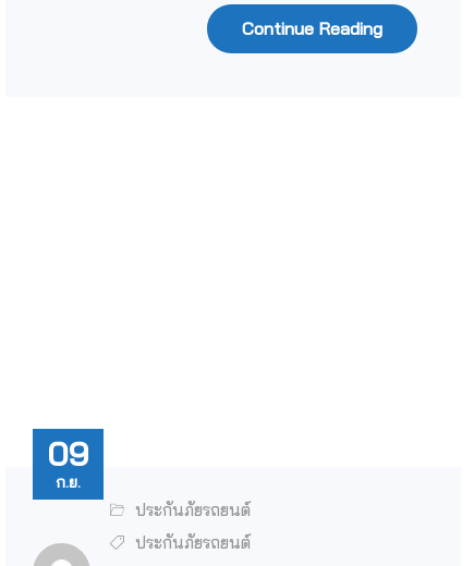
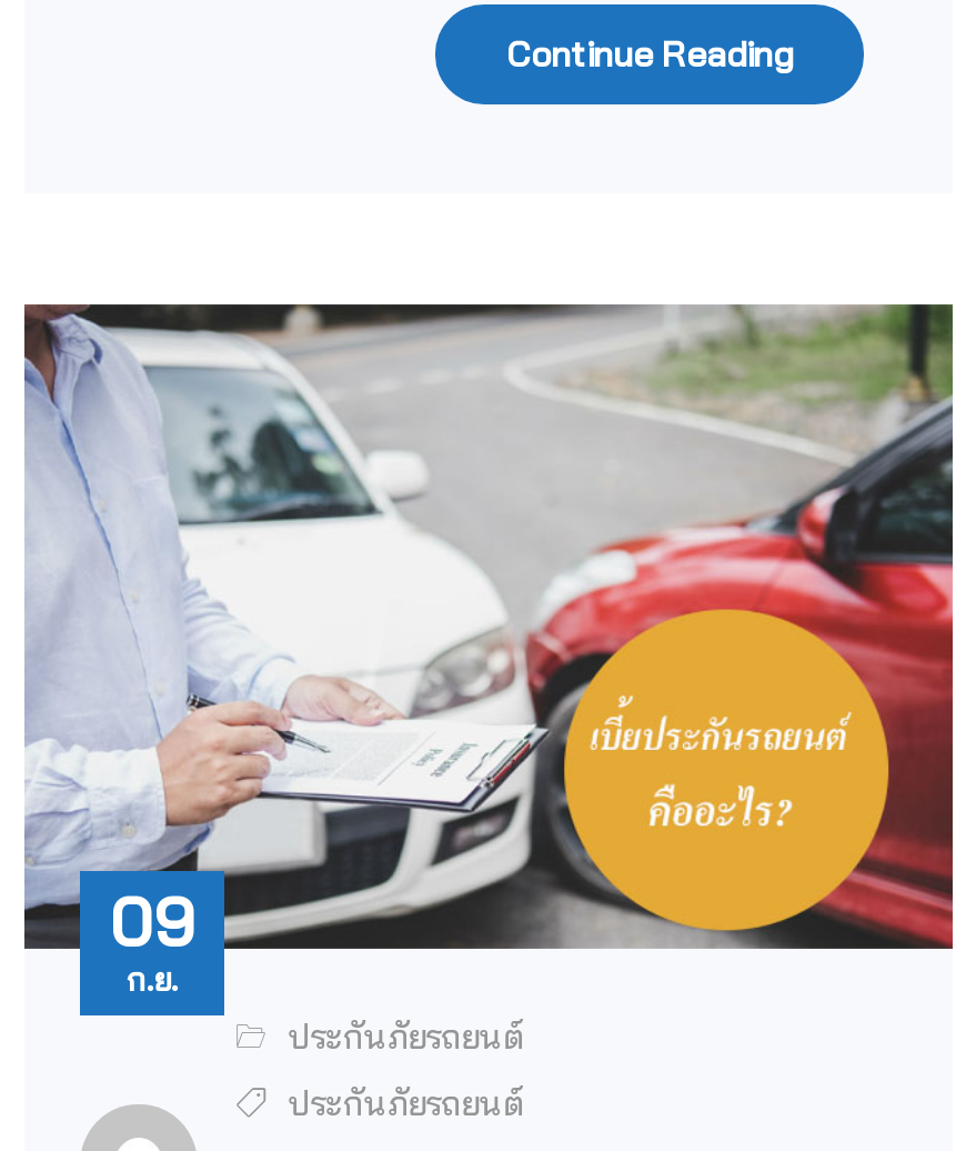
+ [image]
